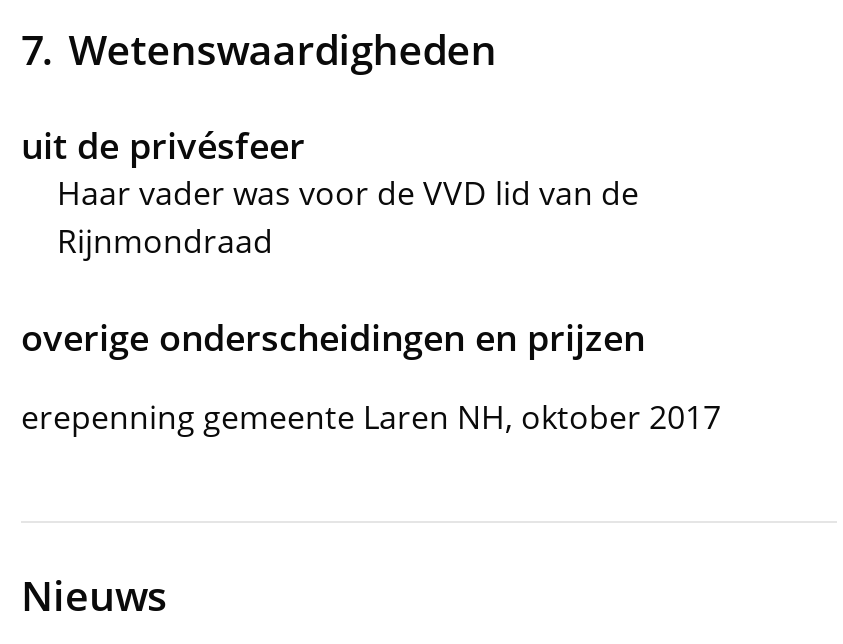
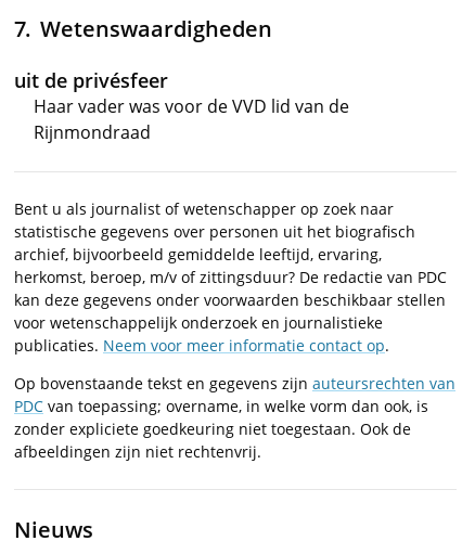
- overige onderscheidingen en prijzen
+ Bent u als journalist of wetenschapper op zoek naar
+ statistische gegevens over personen uit het biografisch
+ archief, bijvoorbeeld gemiddelde leeftijd, ervaring,
+ herkomst, beroep, m/v of zittingsduur? De redactie van PDC
+ kan deze gegevens onder voorwaarden beschikbaar stellen
+ voor wetenschappelijk onderzoek en journalistieke
+ publicaties. Neem voor meer informatie contact op.

- erepenning gemeente Laren NH, oktober 2017
+ Op bovenstaande tekst en gegevens zijn auteursrechten van
+ PDC van toepassing; overname, in welke vorm dan ook, is
+ zonder expliciete goedkeuring niet toegestaan. Ook de
+ afbeeldingen zijn niet rechtenvrij.
